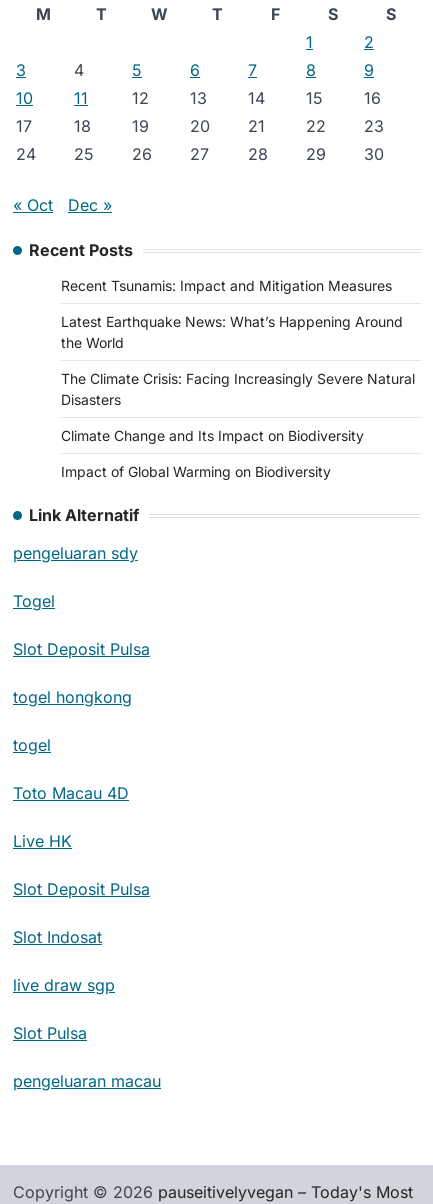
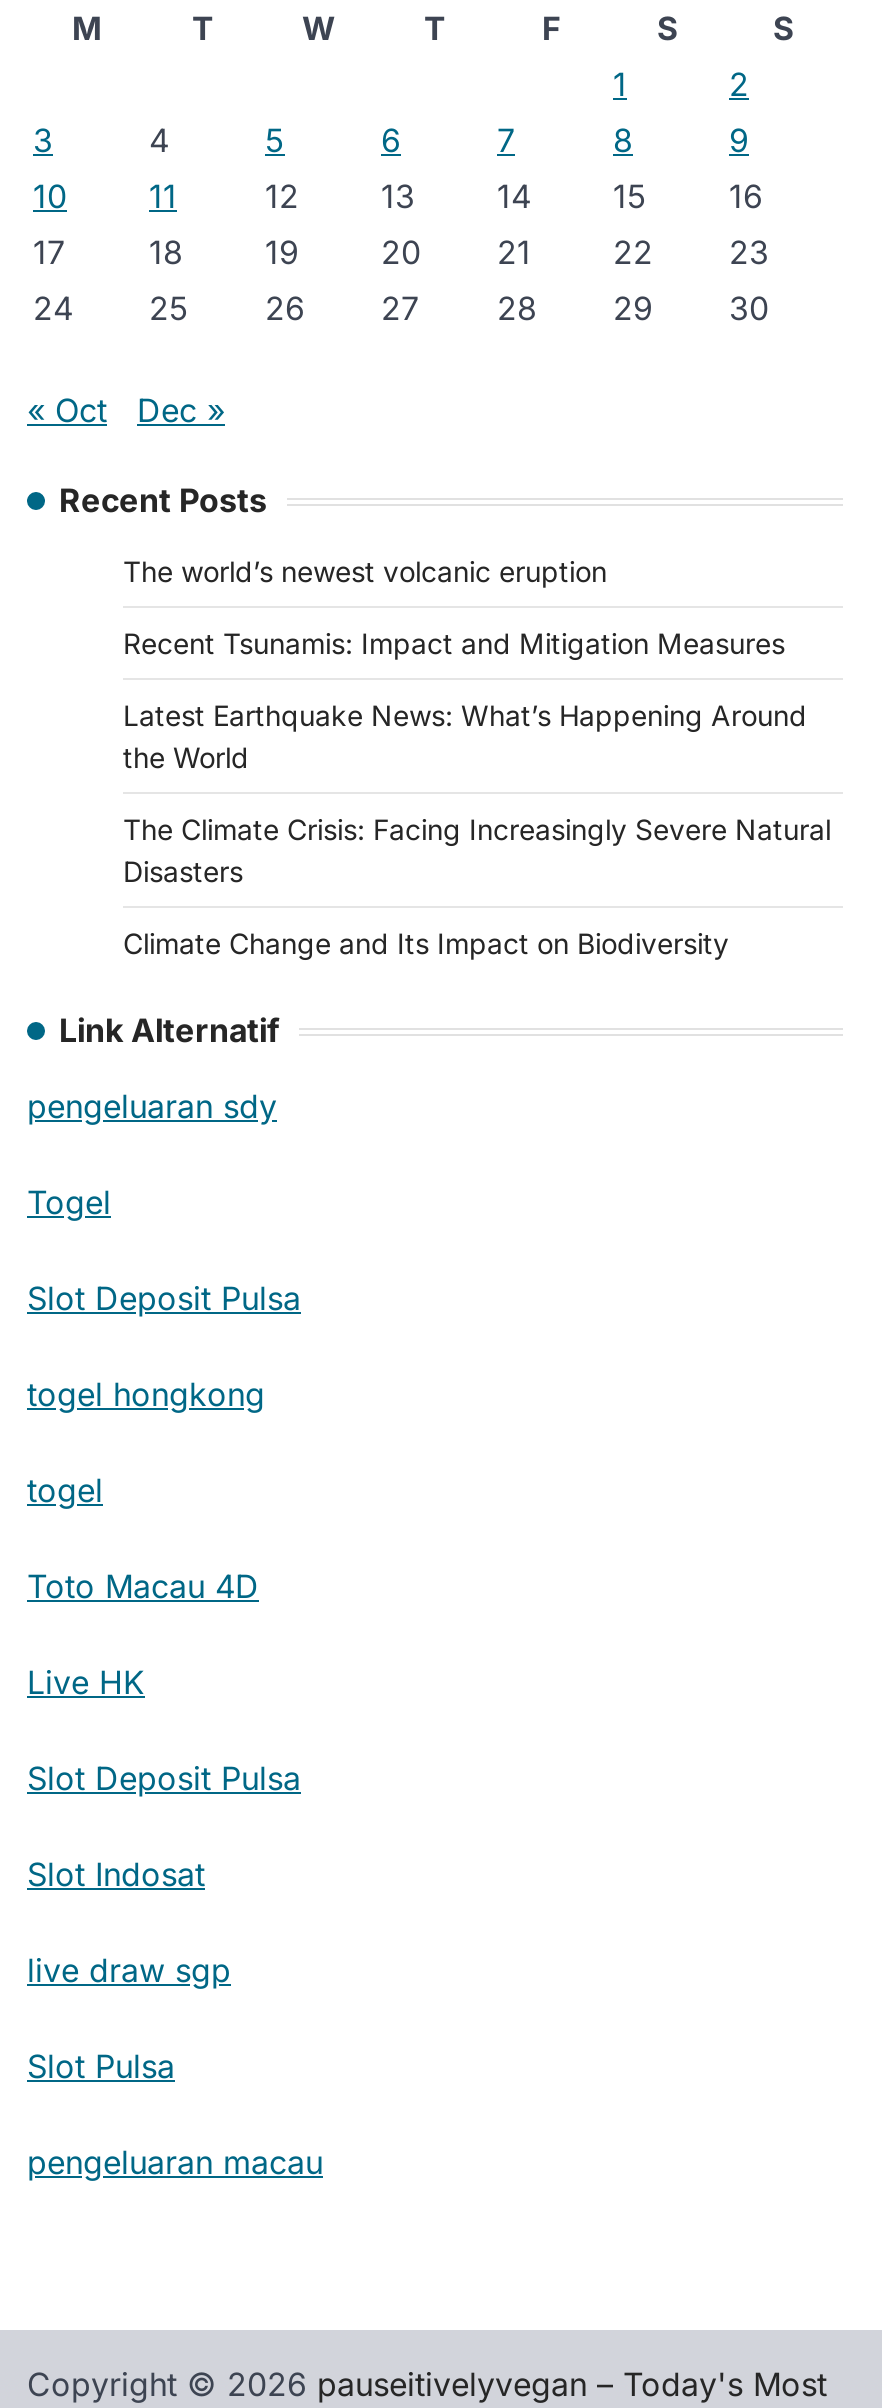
+ The world’s newest volcanic eruption

moved down: Recent Tsunamis: Impact and Mitigation Measures | Latest Earthquake News: What’s Happening Around | the World | The Climate Crisis: Facing Increasingly Severe Natural | Disasters | Climate Change and Its Impact on Biodiversity

- Impact of Global Warming on Biodiversity
